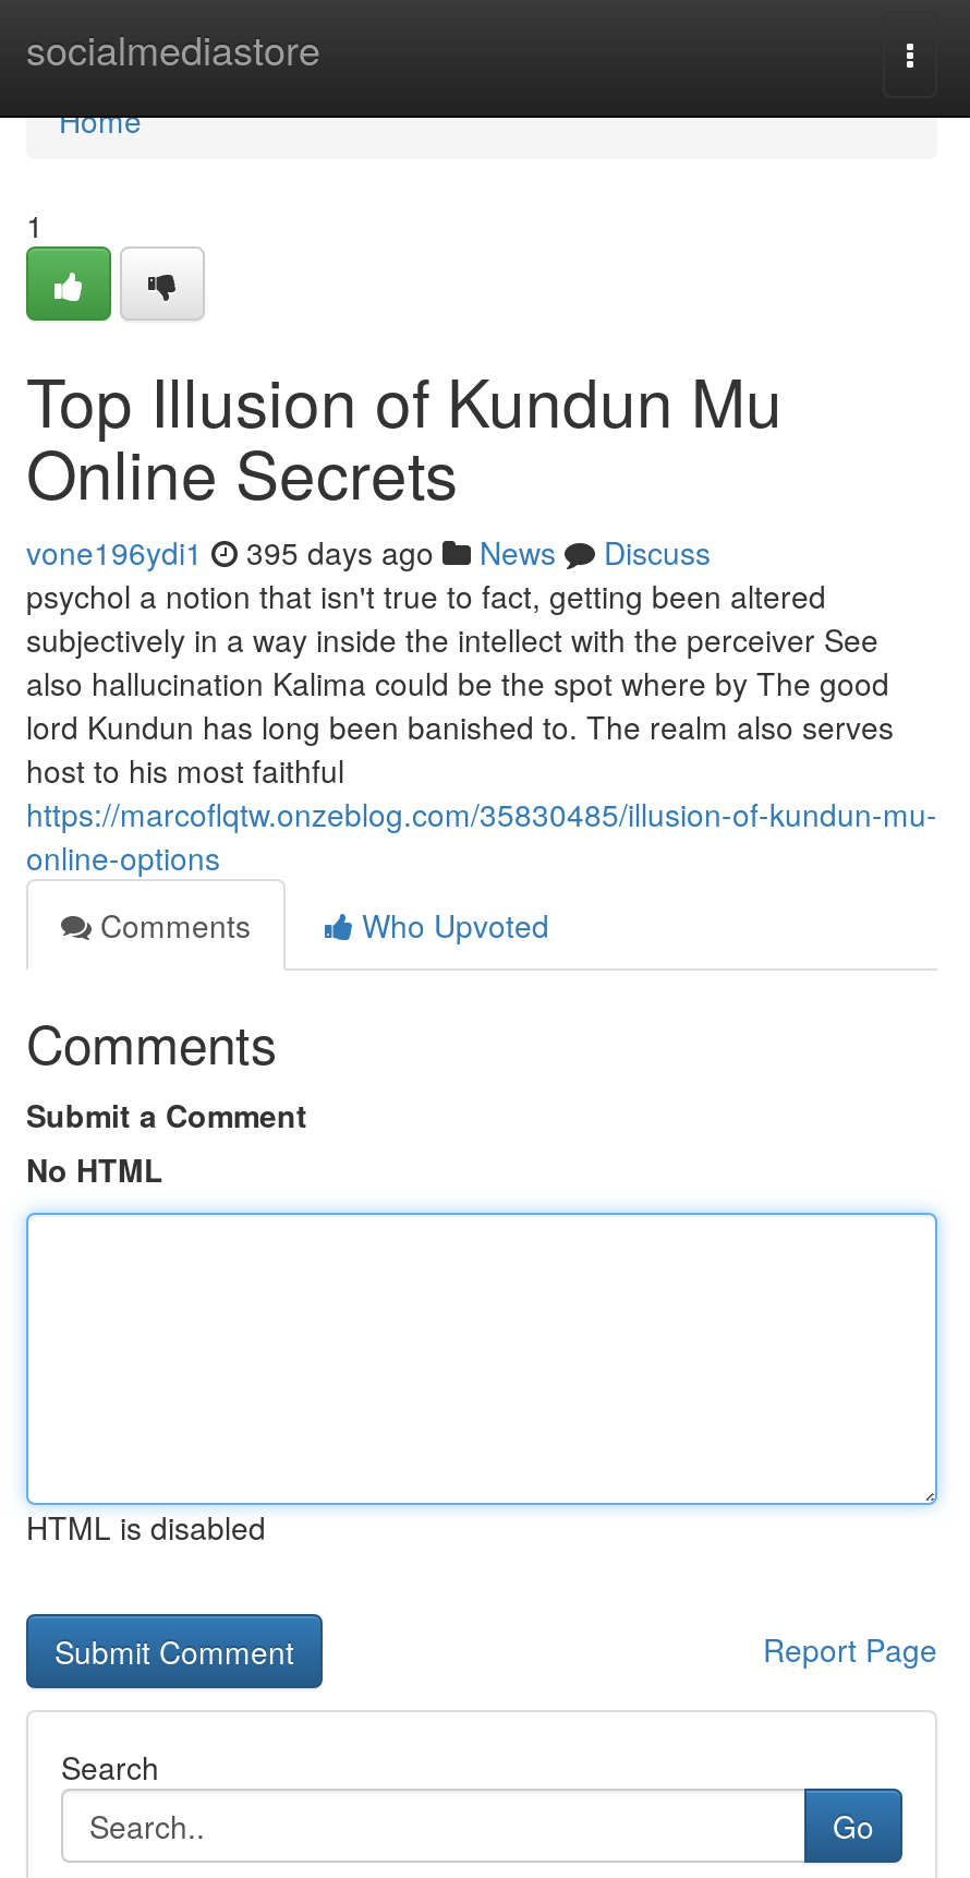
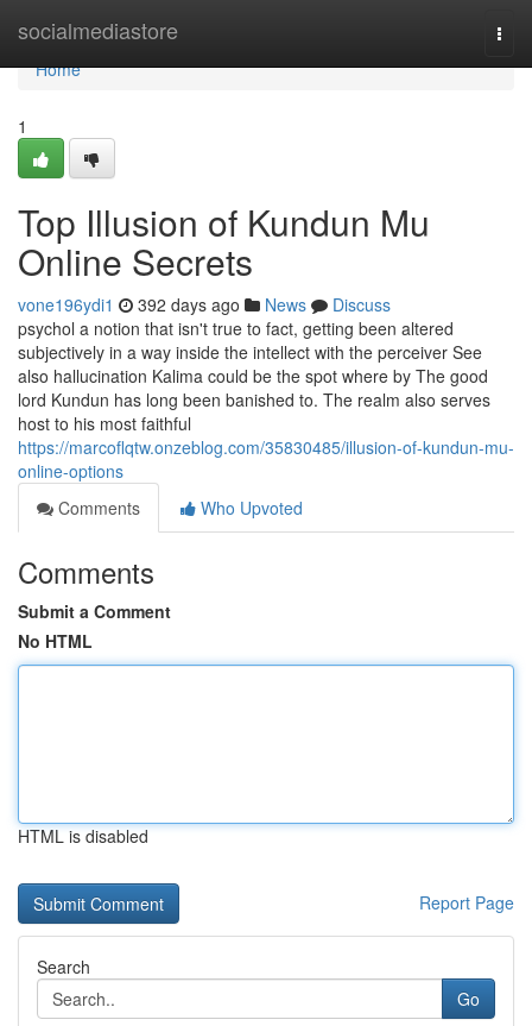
- vone196ydi1 395 days ago News Discuss
+ vone196ydi1 392 days ago News Discuss
